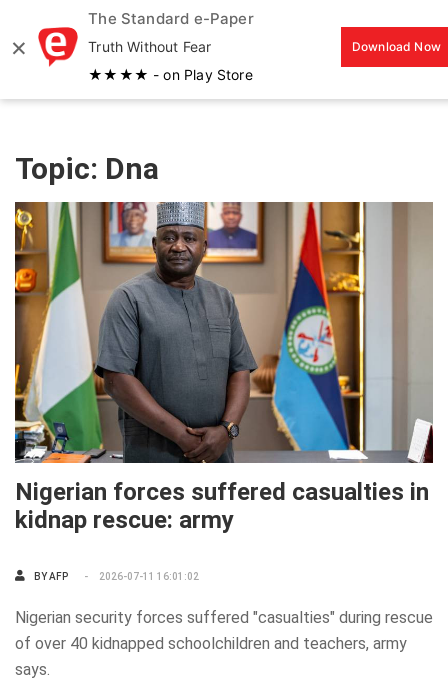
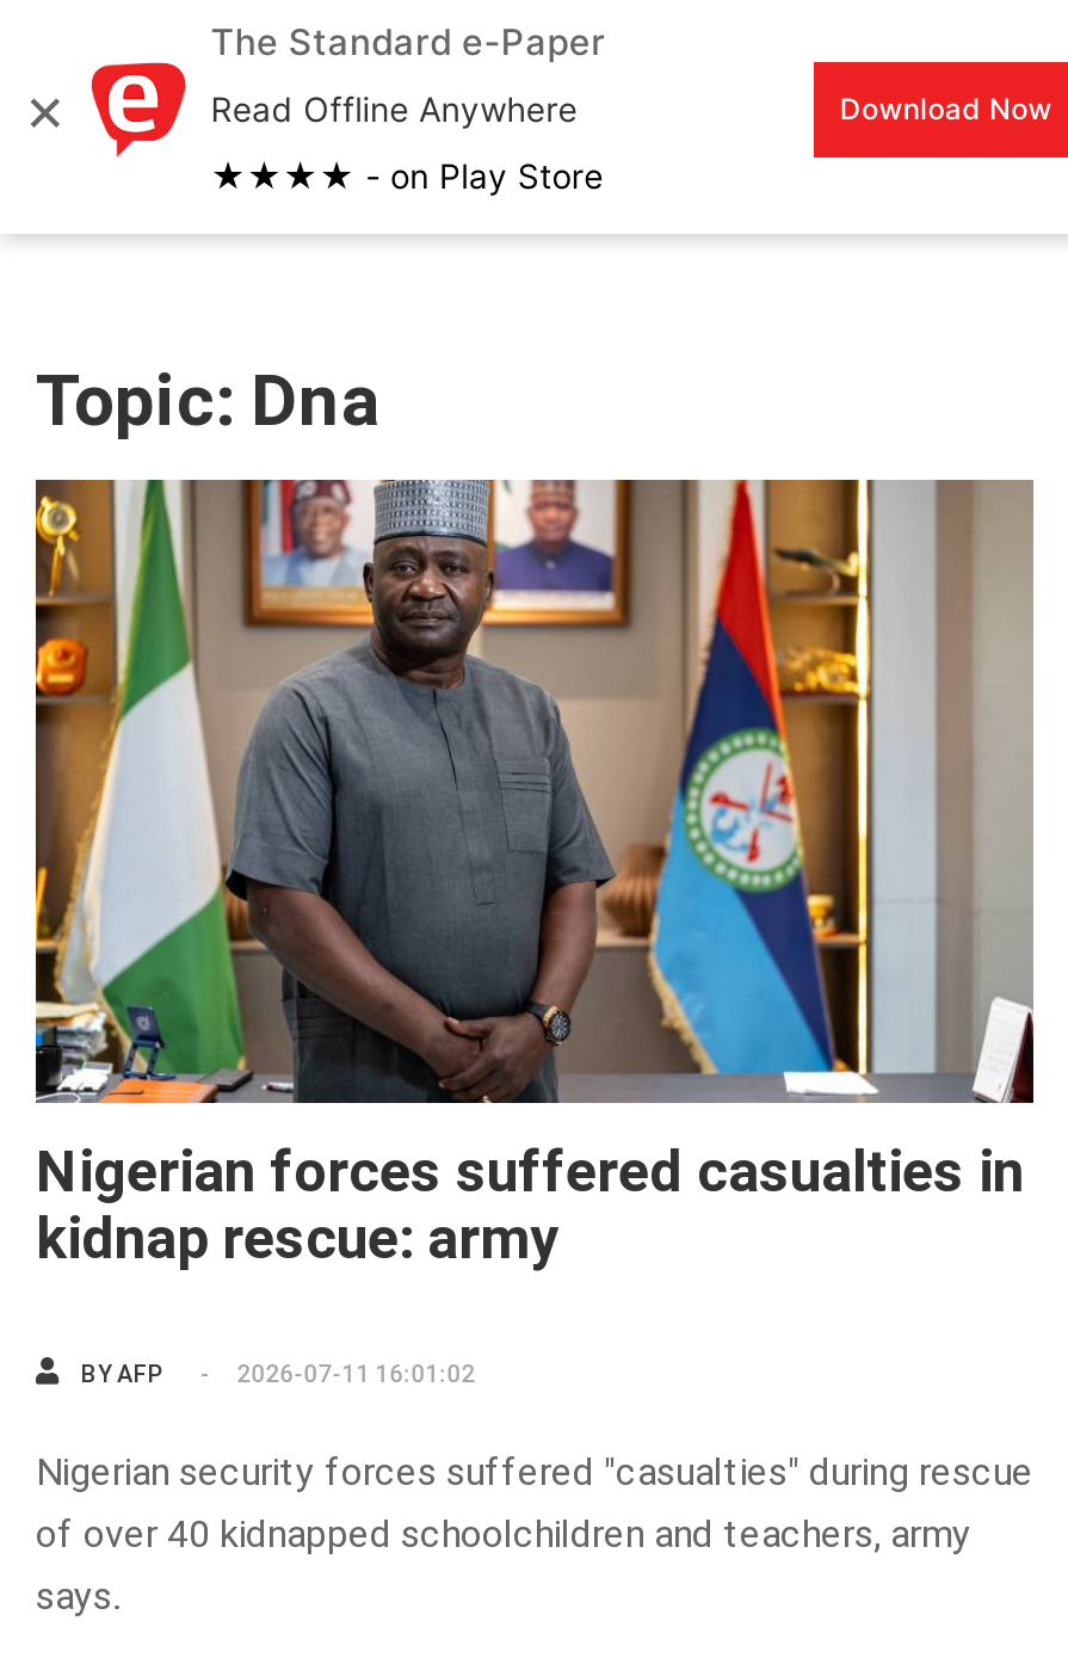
- Truth Without Fear
+ Read Offline Anywhere
